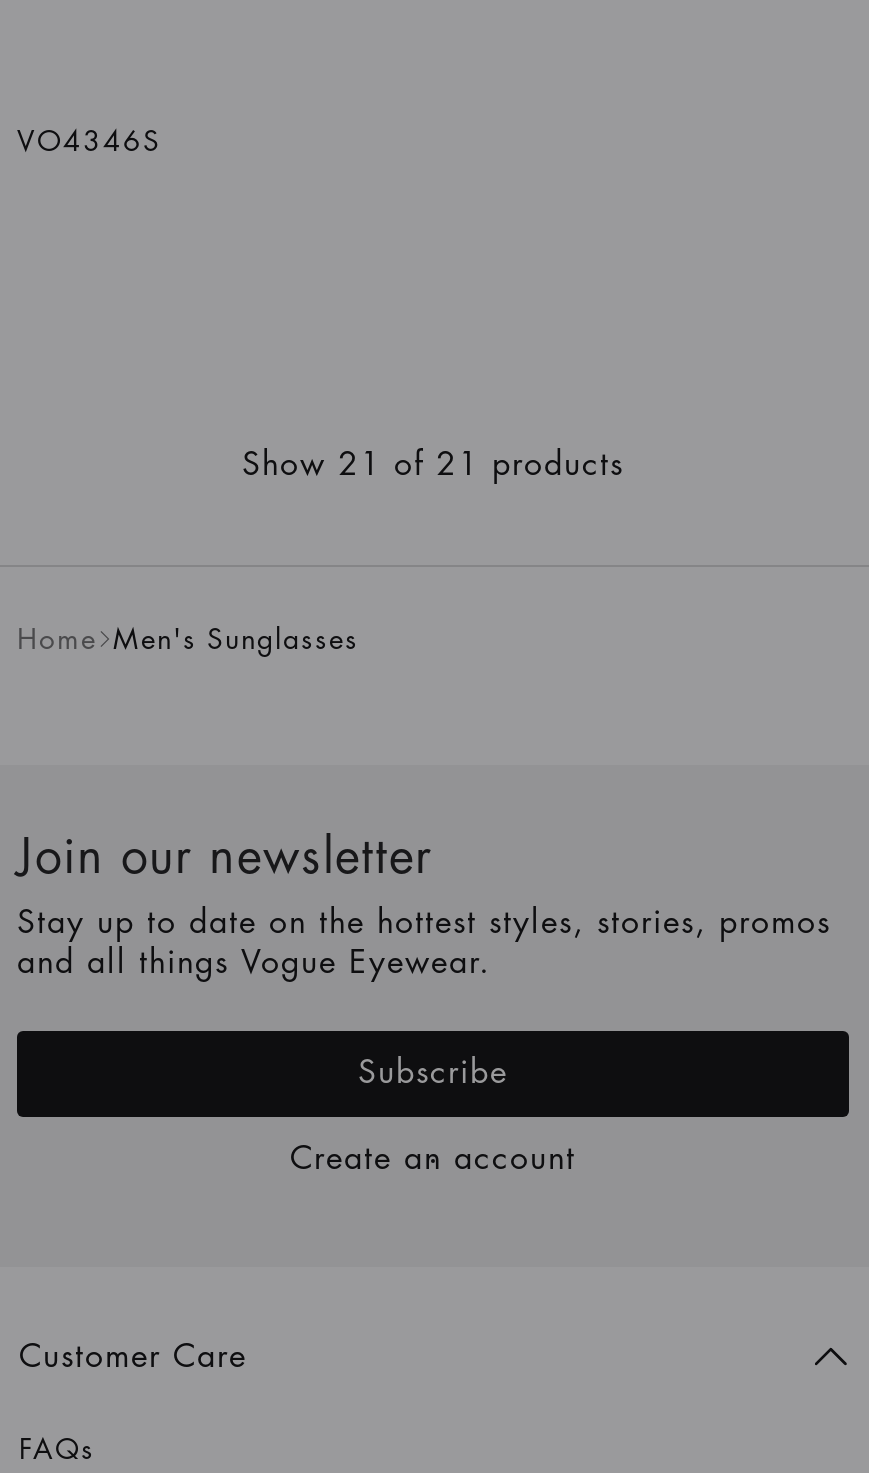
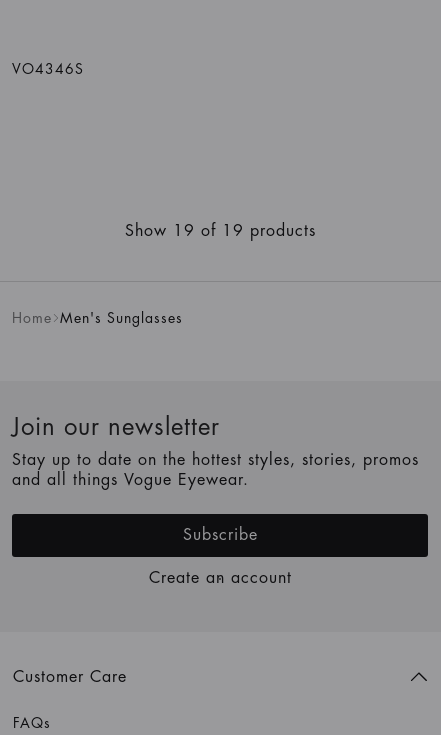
- Show 21 of 21 products
+ Show 19 of 19 products
